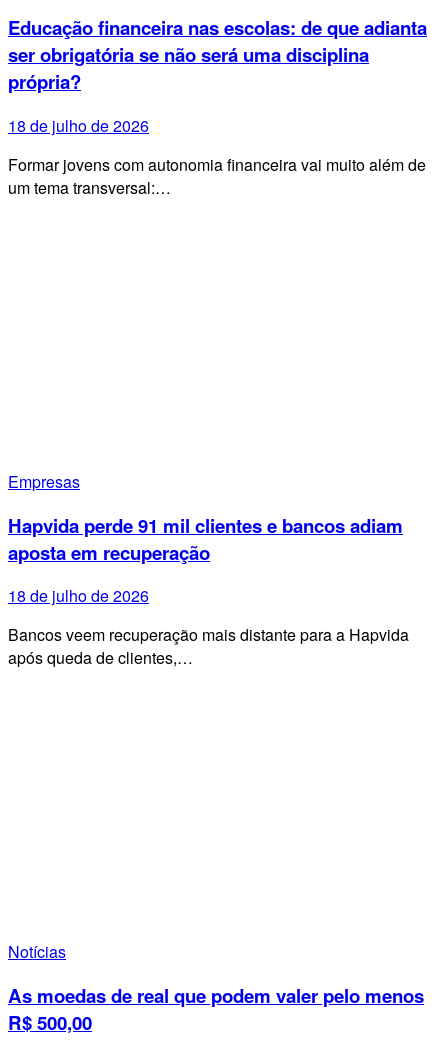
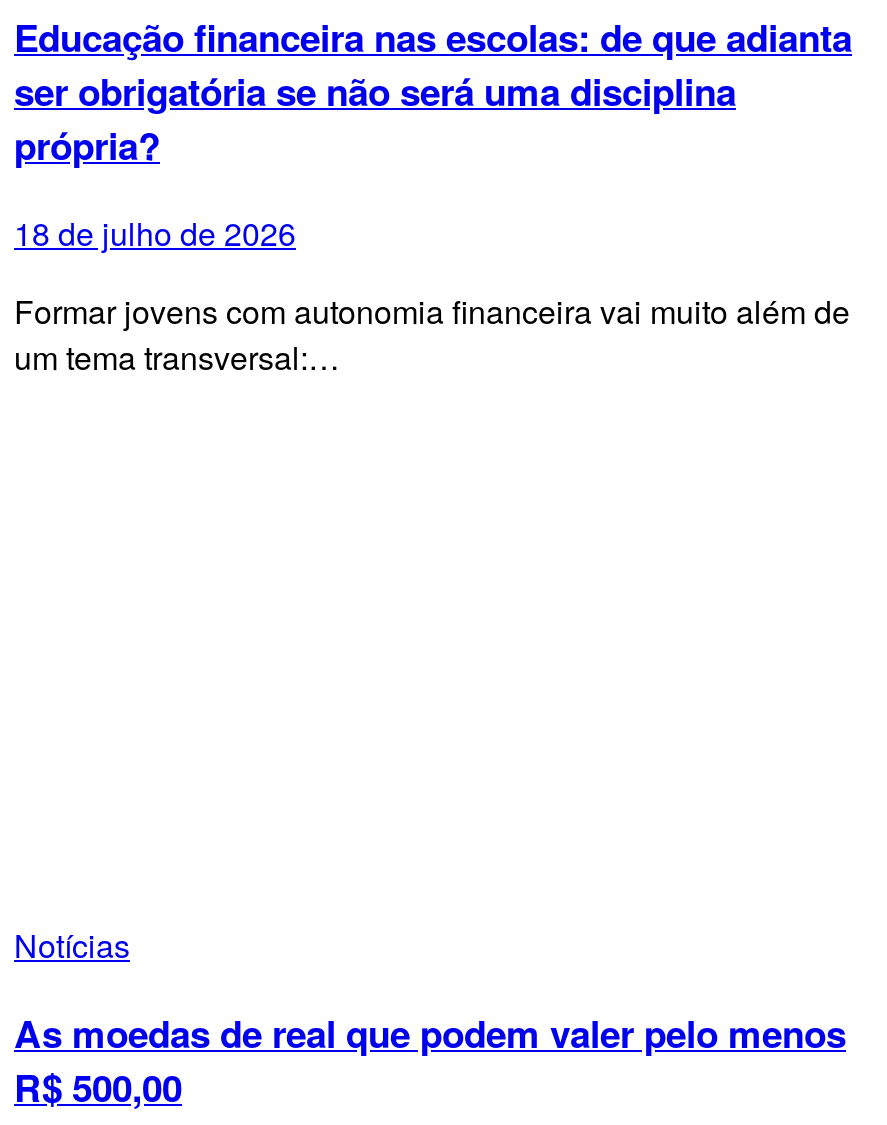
- Empresas
- Hapvida perde 91 mil clientes e bancos adiam
- aposta em recuperação
- 18 de julho de 2026
- Bancos veem recuperação mais distante para a Hapvida
- após queda de clientes,…
